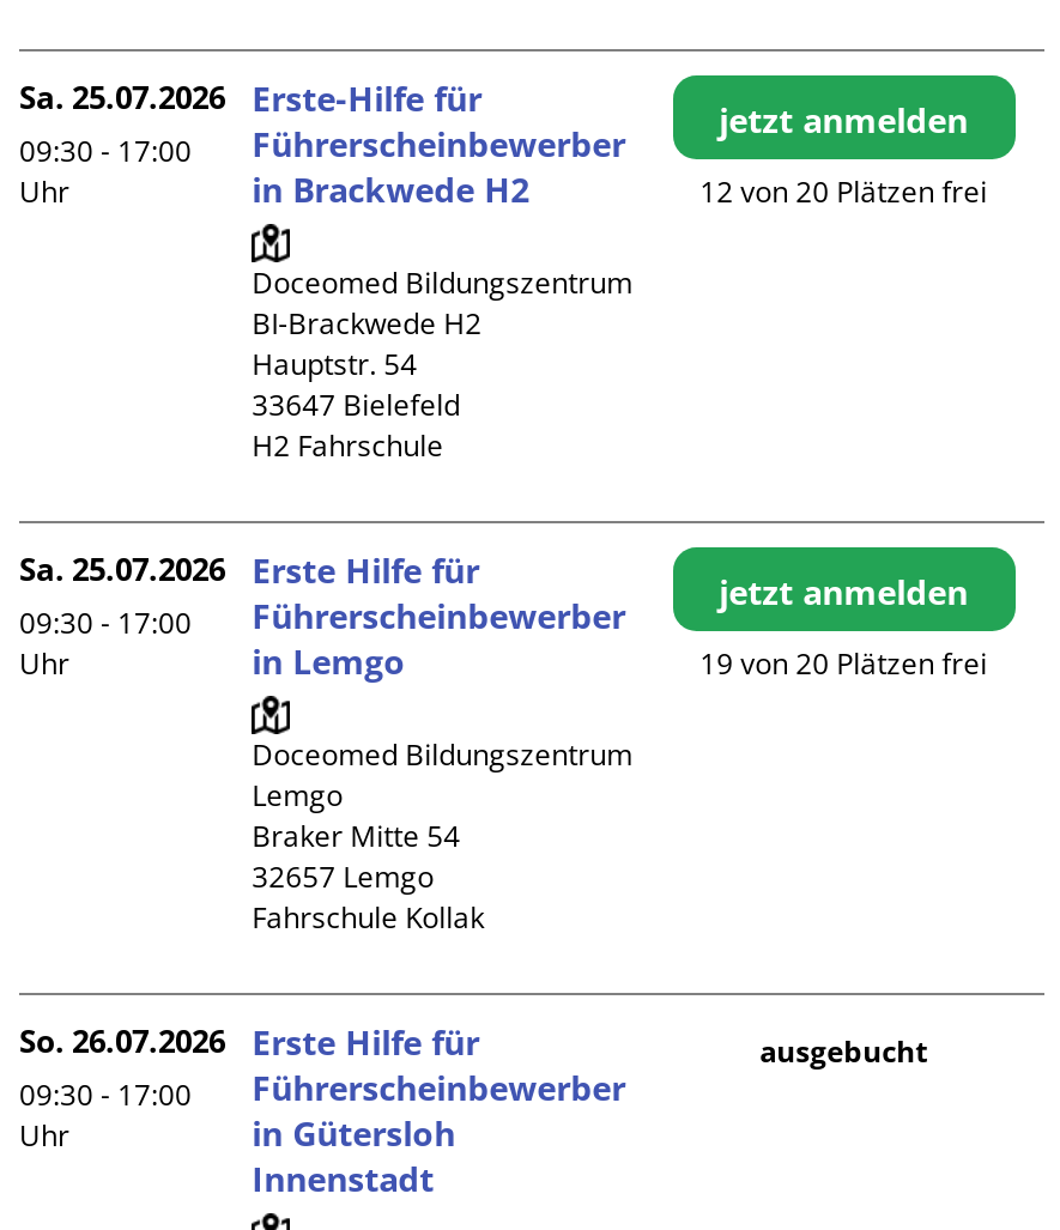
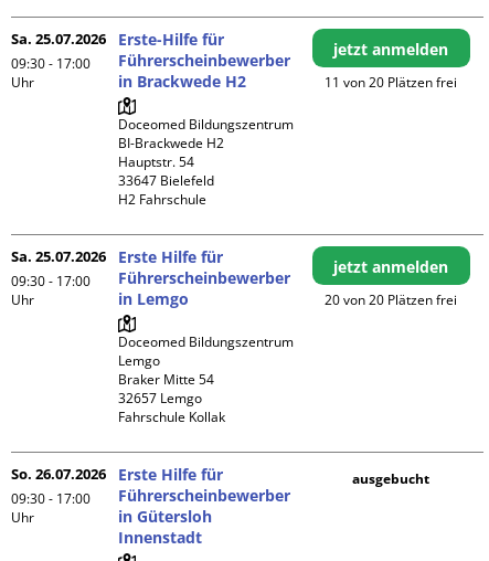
- 12 von 20 Plätzen frei
+ 11 von 20 Plätzen frei

- 19 von 20 Plätzen frei
+ 20 von 20 Plätzen frei
